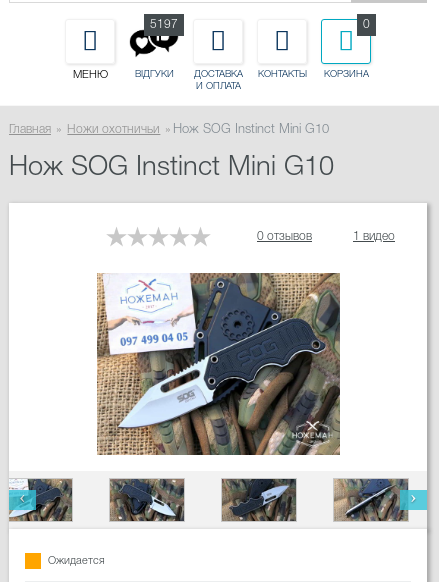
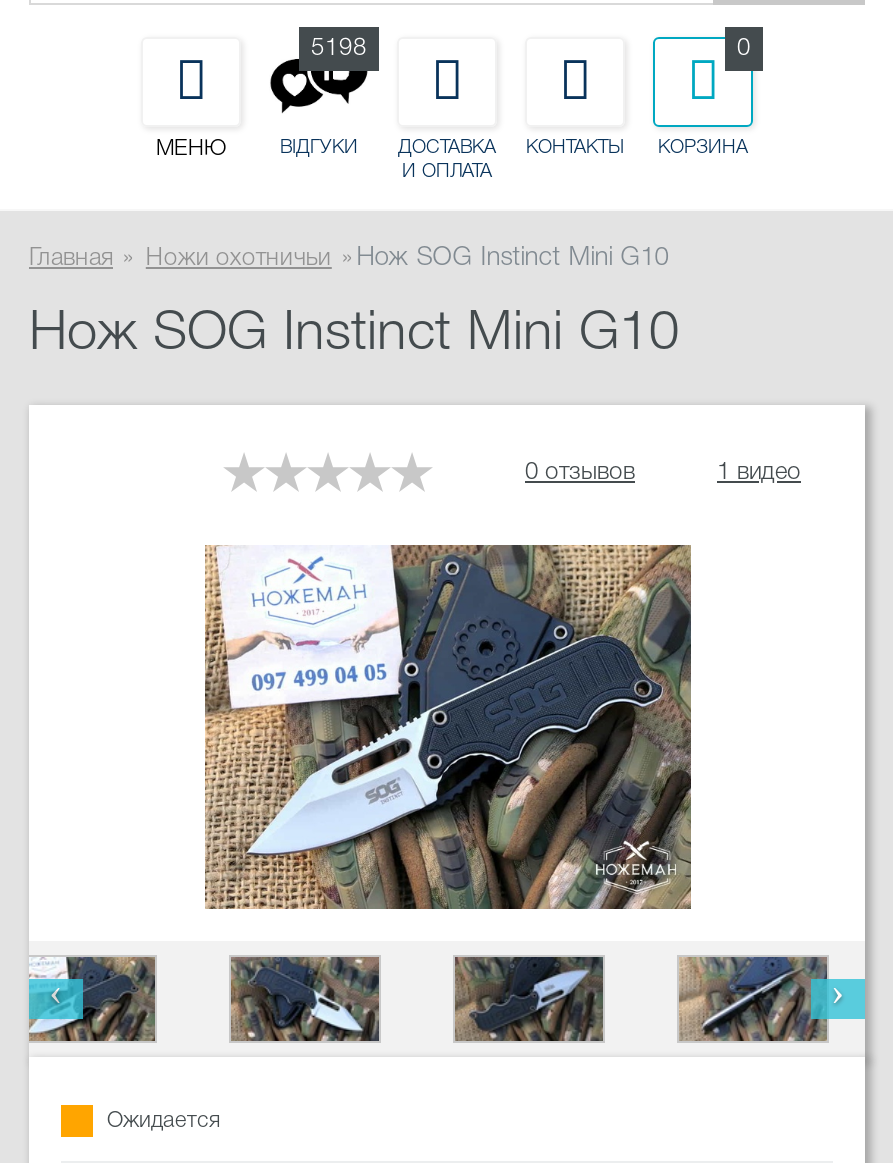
- 5197
+ 5198
